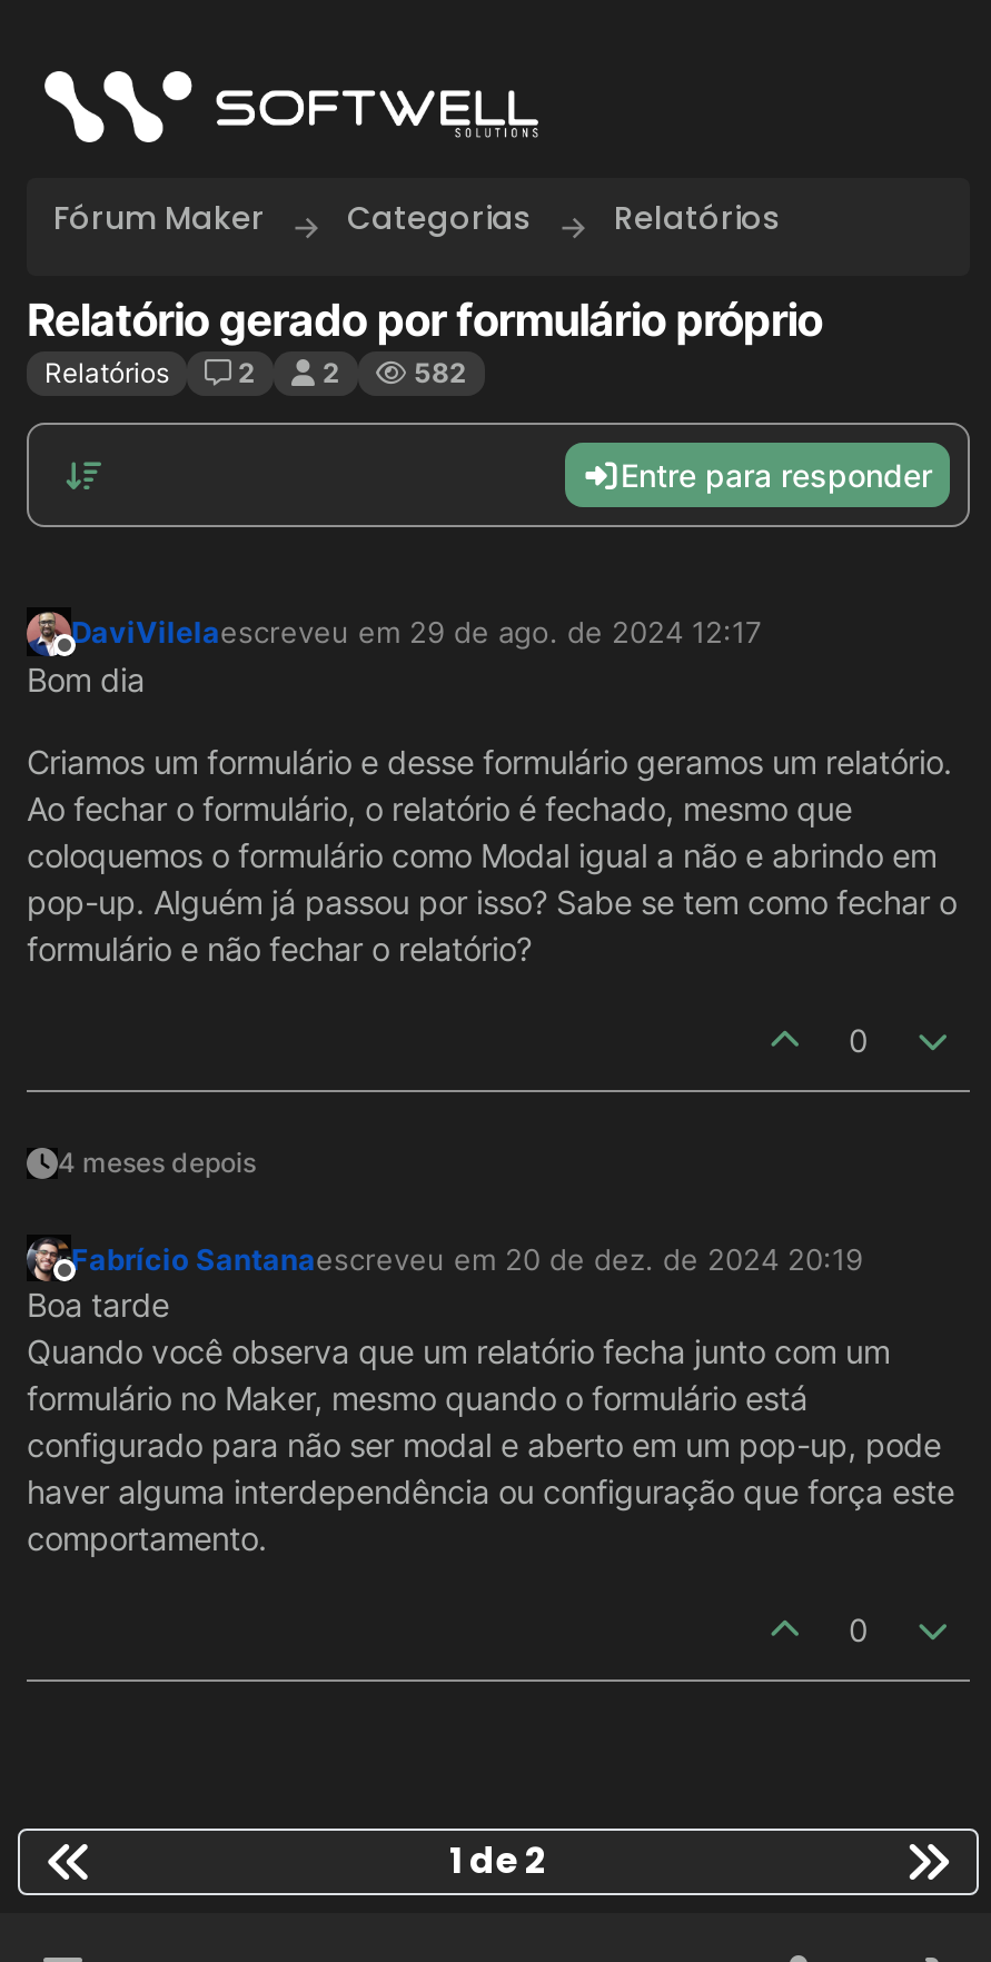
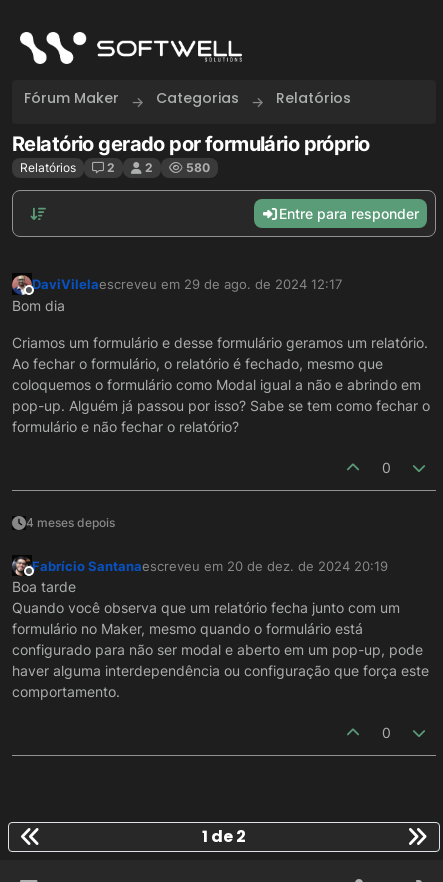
- 582
+ 580
